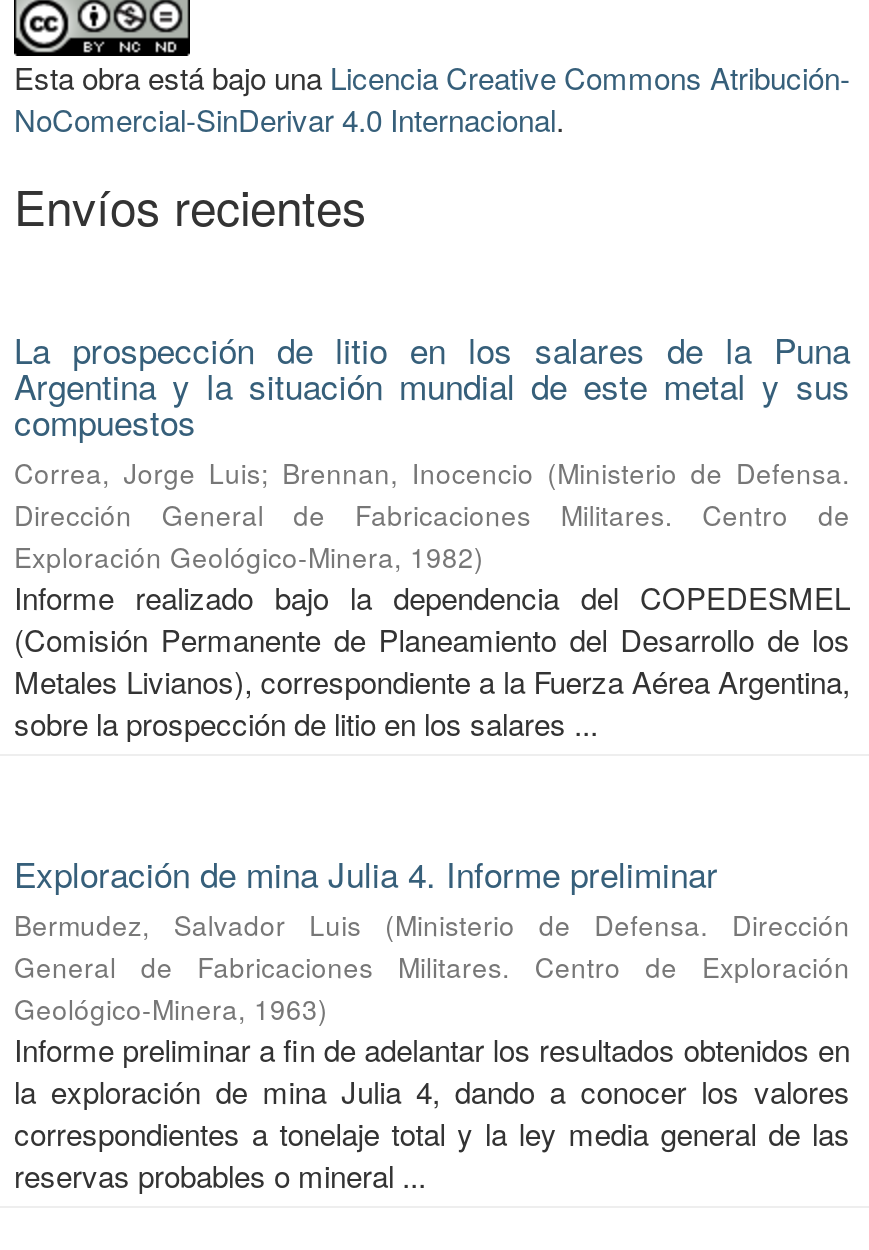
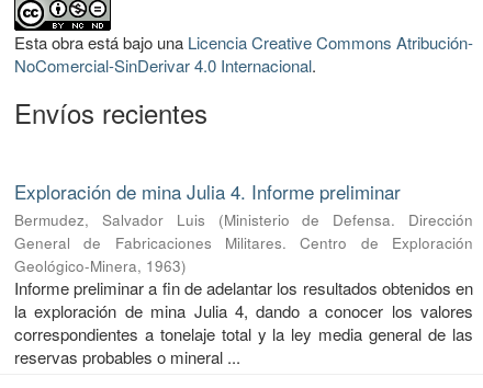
- La prospección de litio en los salares de la Puna
- Argentina y la situación mundial de este metal y sus
- compuestos
- Correa, Jorge Luis; Brennan, Inocencio (Ministerio de Defensa.
- Dirección General de Fabricaciones Militares. Centro de
- Exploración Geológico-Minera, 1982)
- Informe realizado bajo la dependencia del COPEDESMEL
- (Comisión Permanente de Planeamiento del Desarrollo de los
- Metales Livianos), correspondiente a la Fuerza Aérea Argentina,
- sobre la prospección de litio en los salares ...
